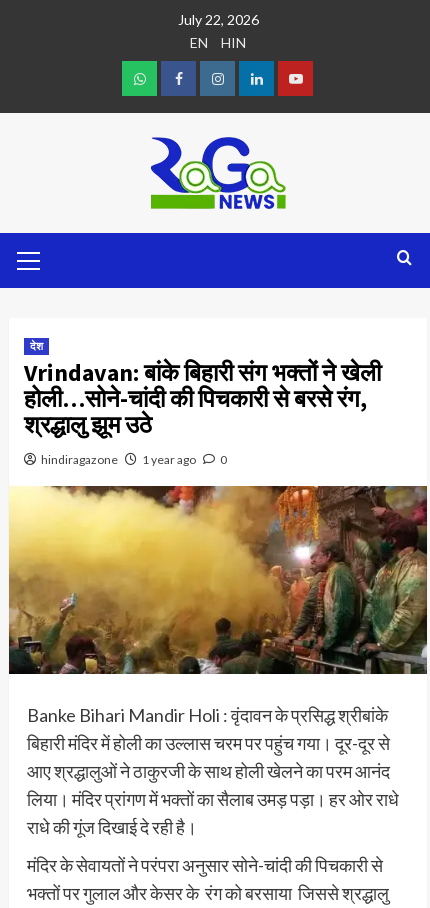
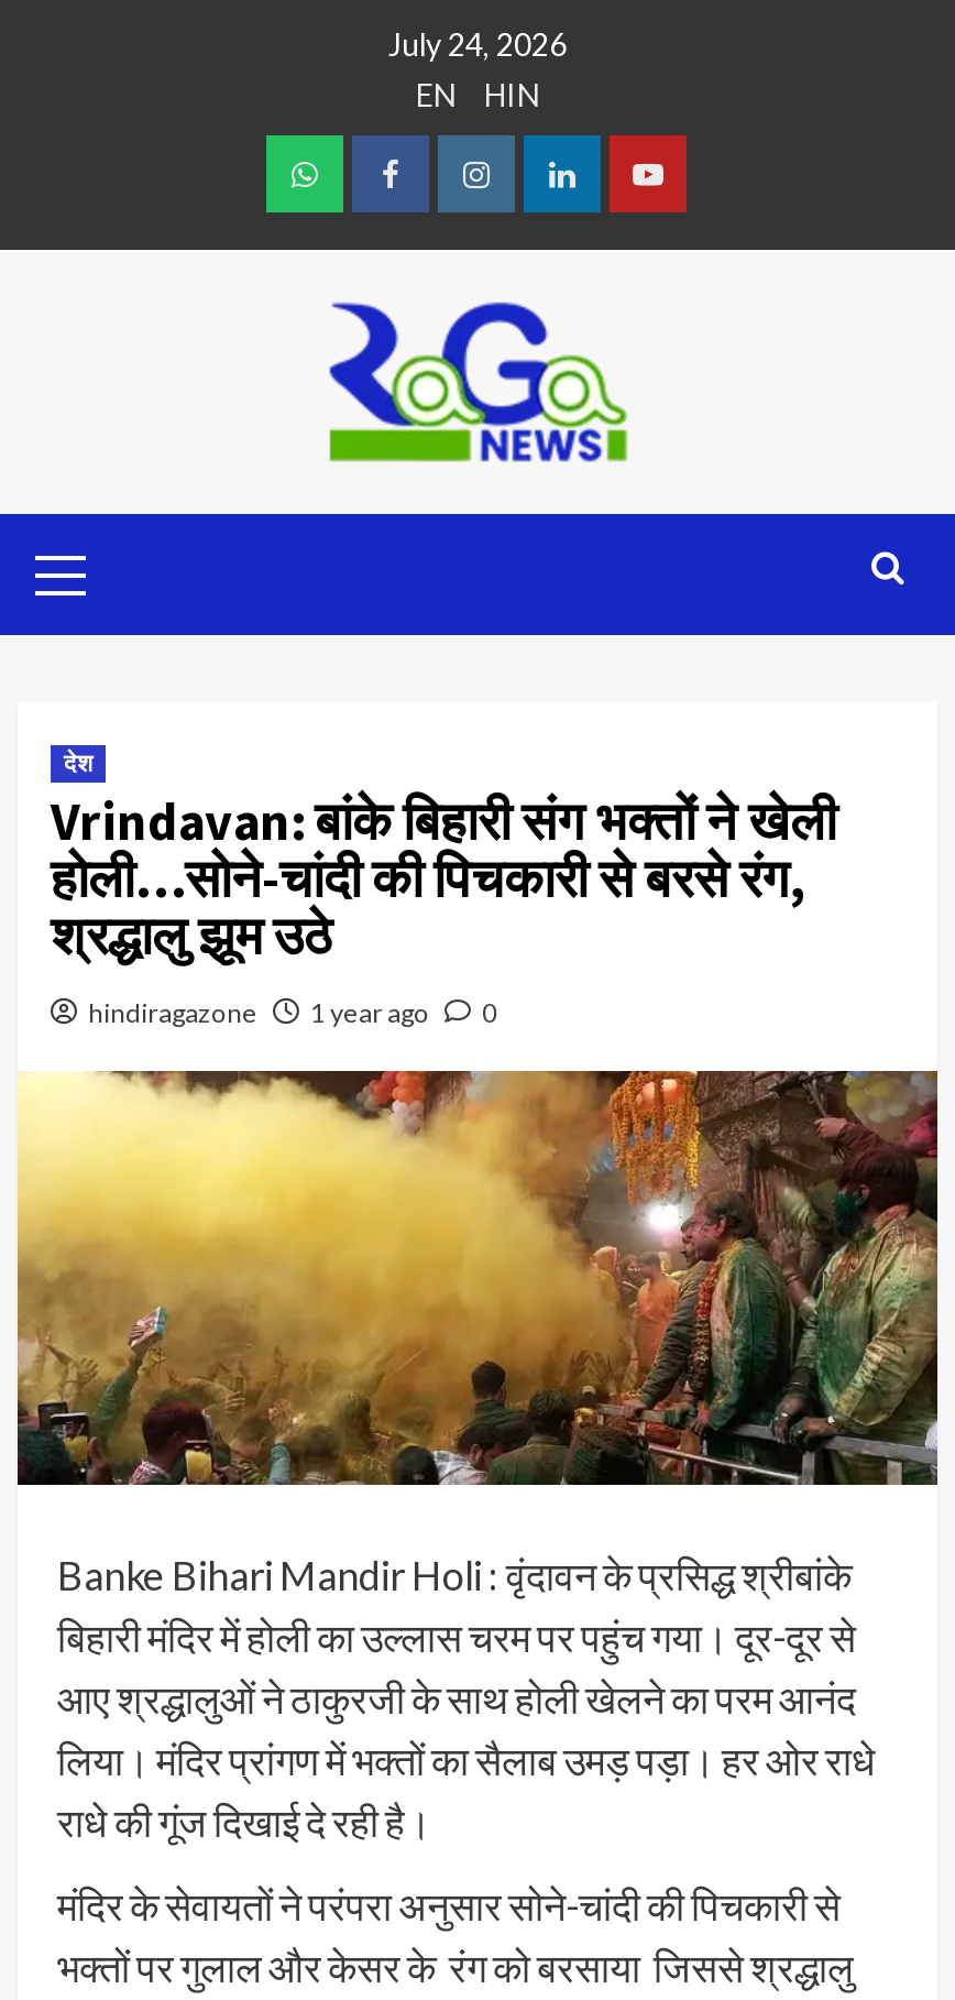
- July 22, 2026
+ July 24, 2026
